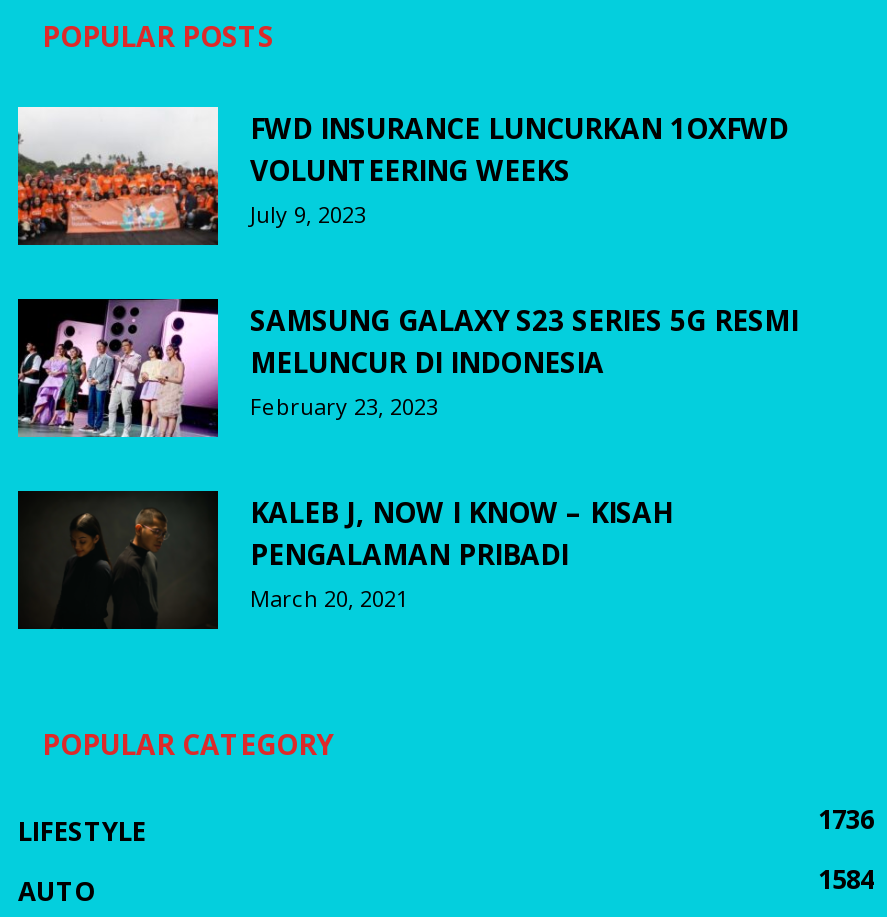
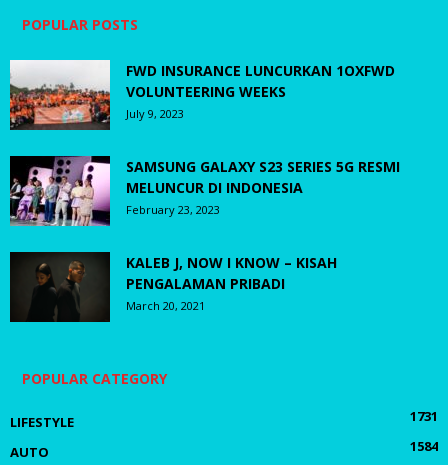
- 1736
+ 1731
